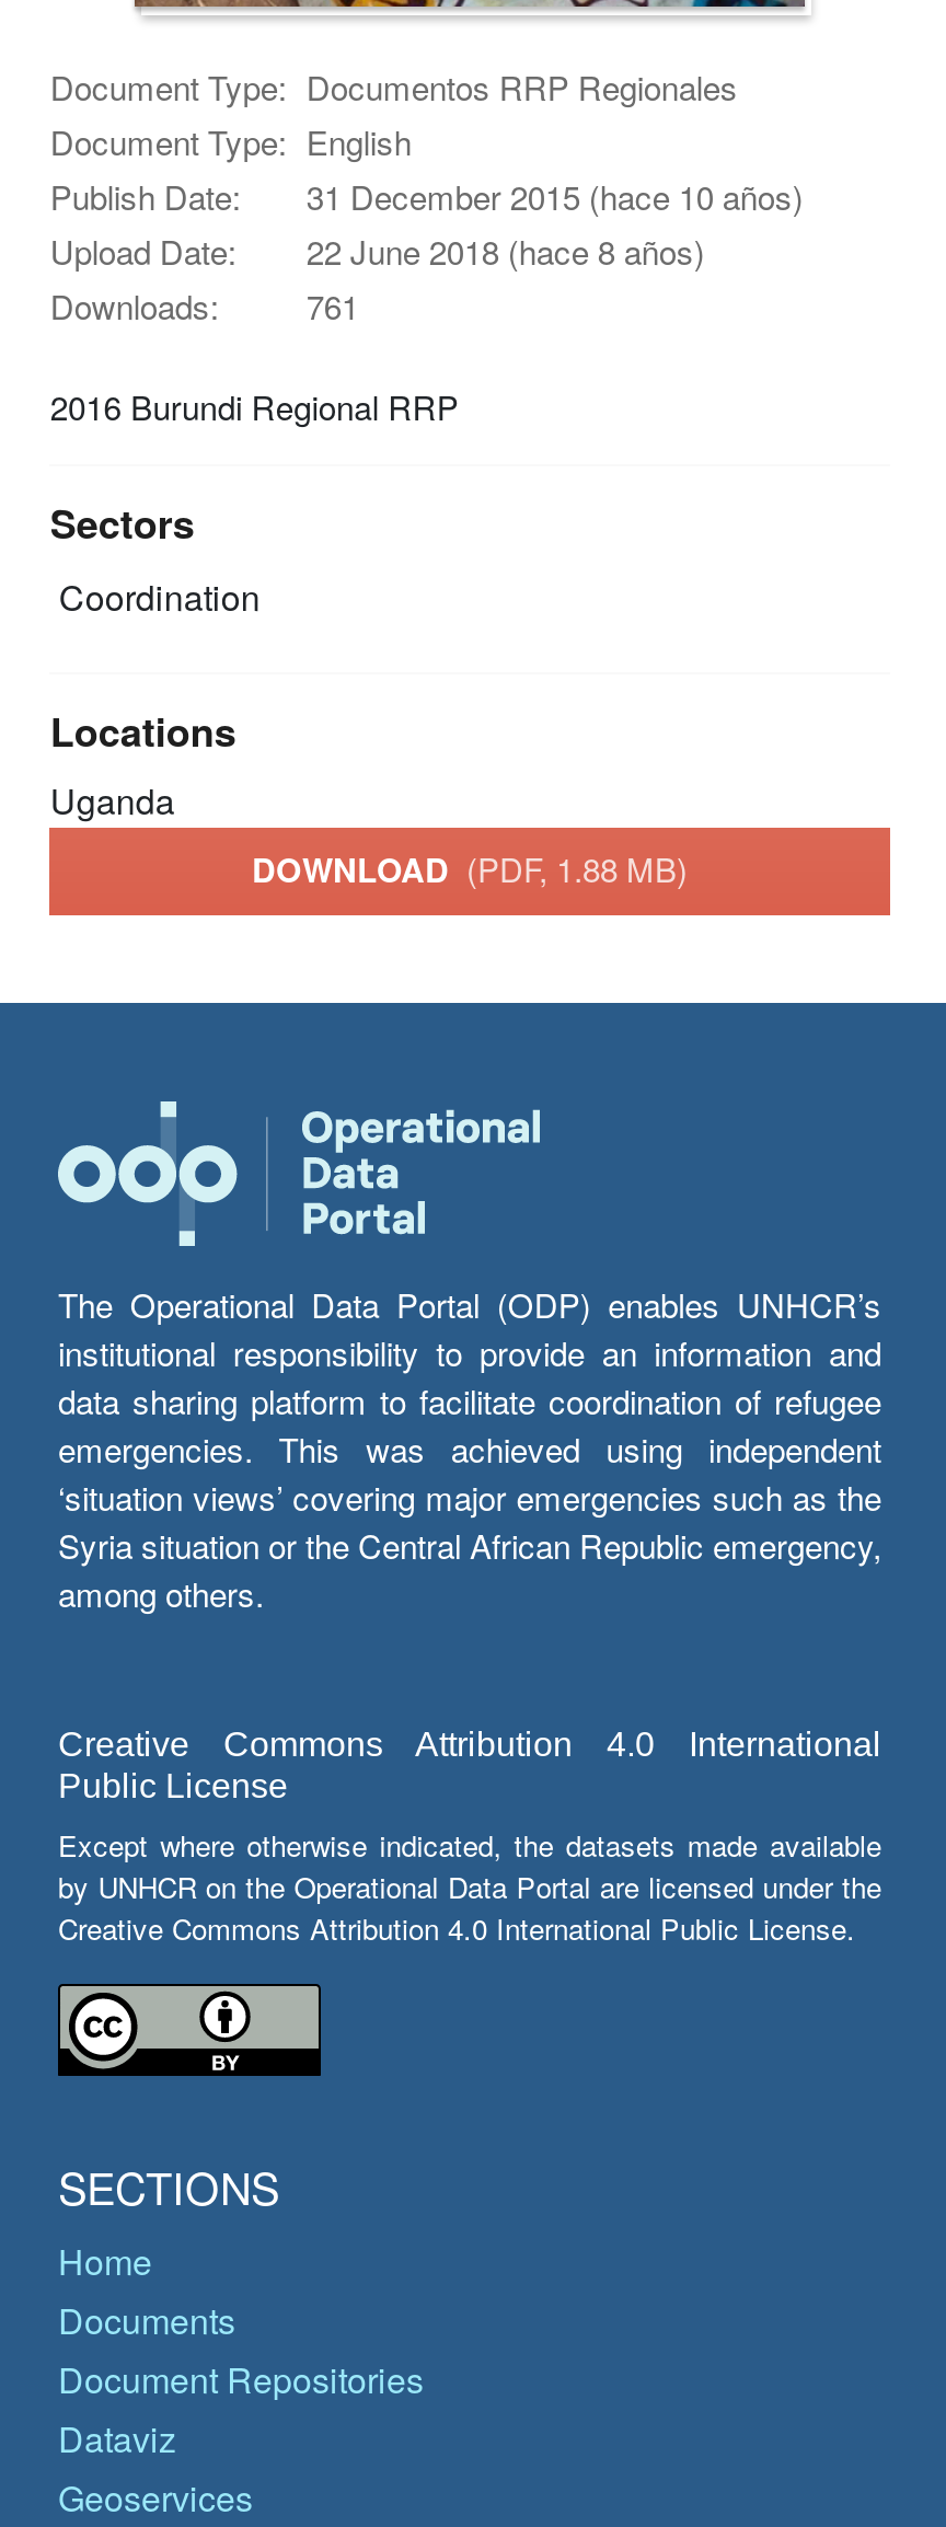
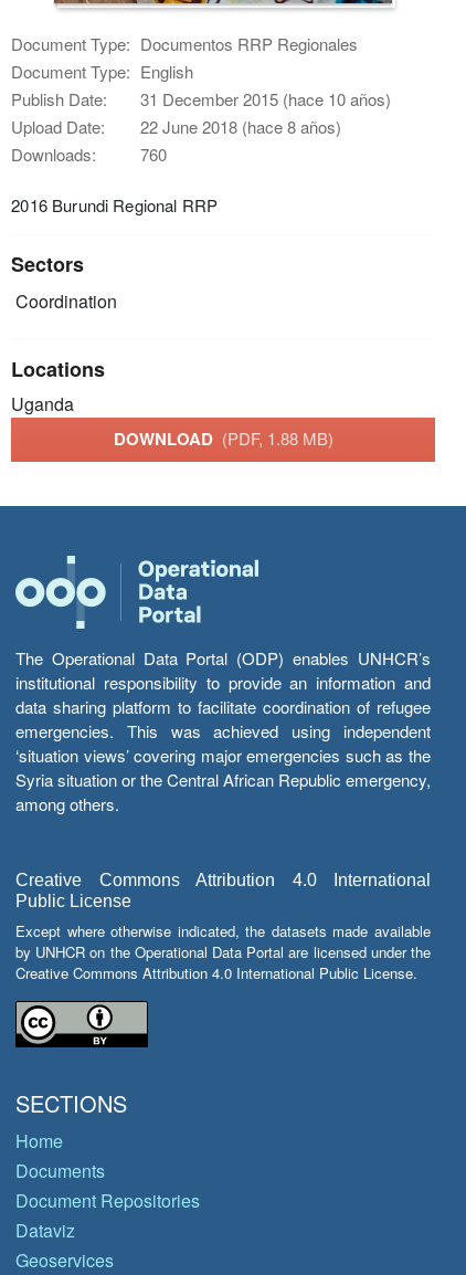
- Downloads: 761
+ Downloads: 760
